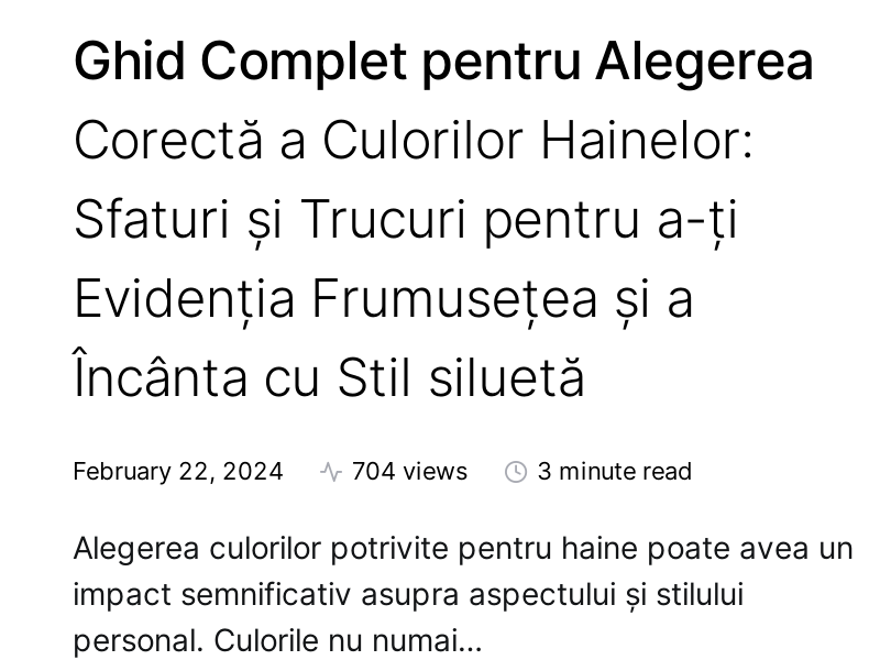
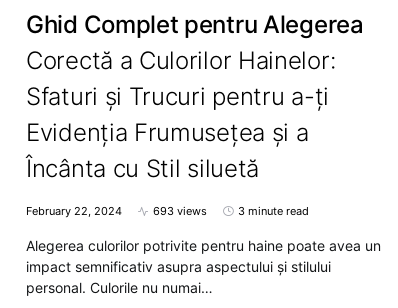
- 704 views
+ 693 views
